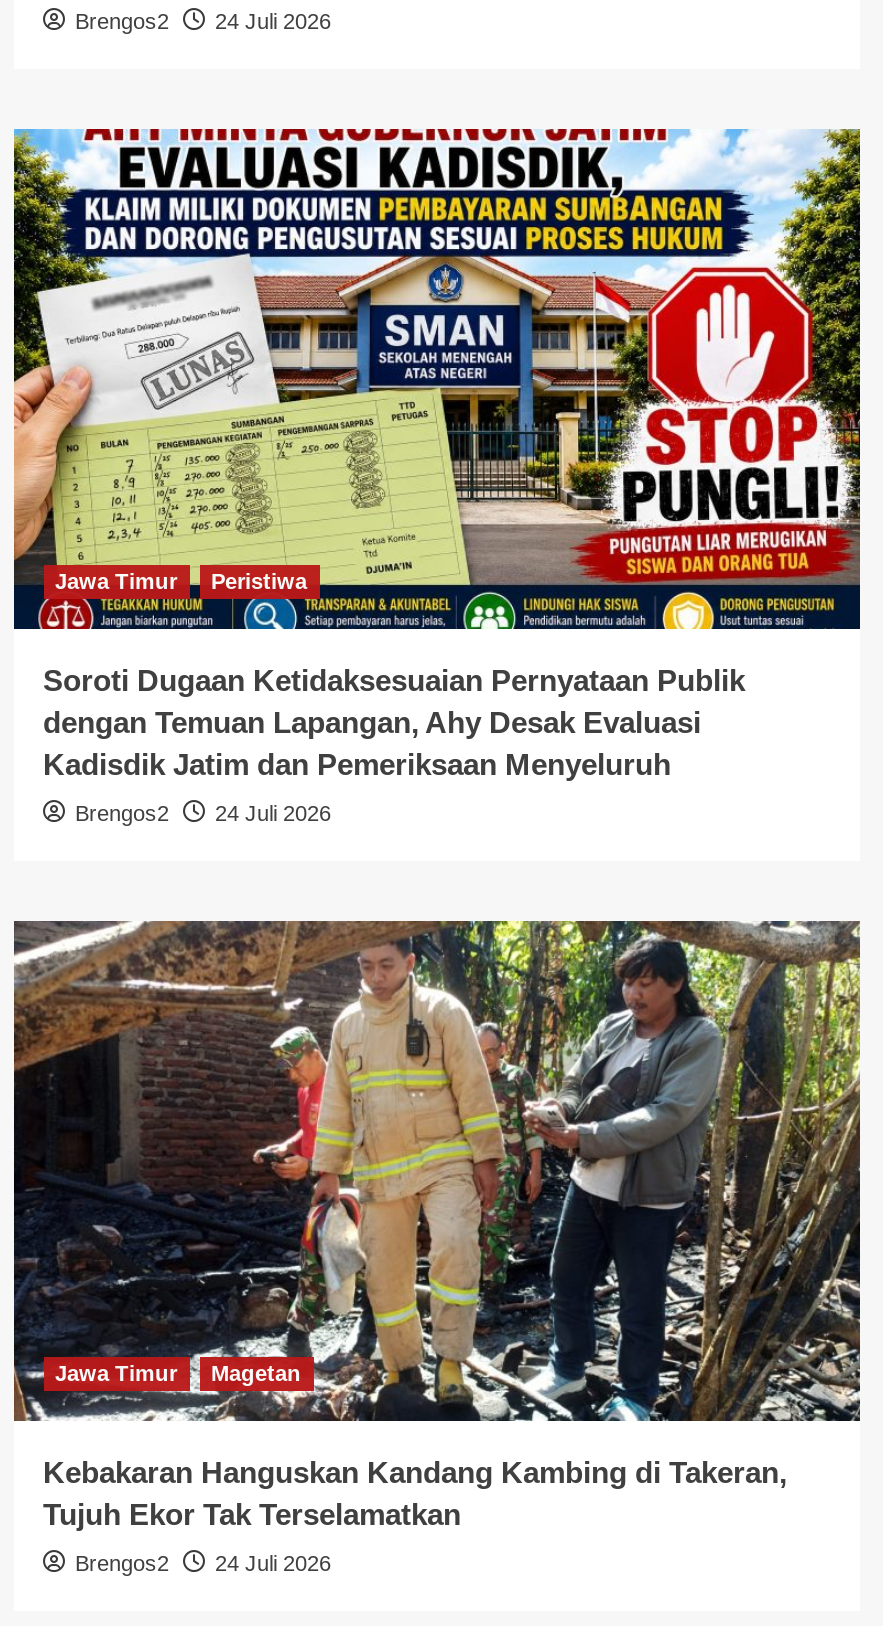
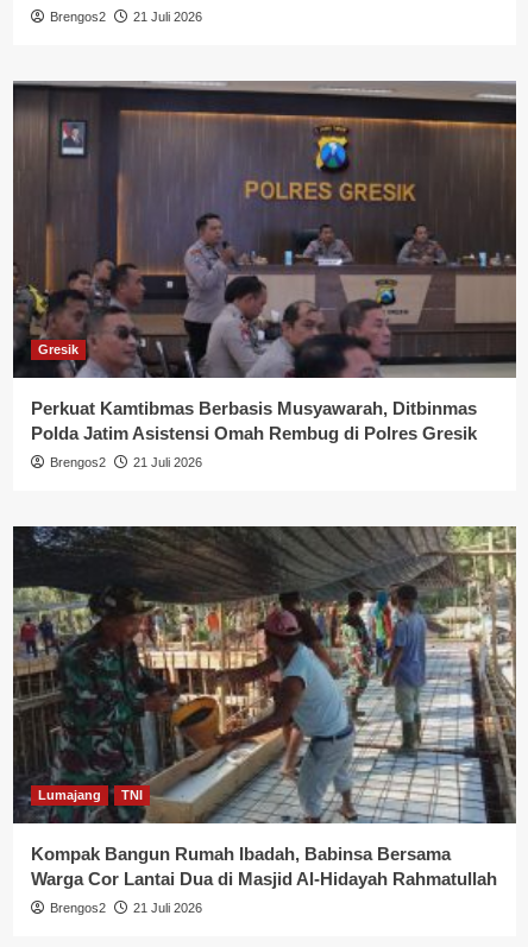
- Brengos2 24 Juli 2026
+ Brengos2 21 Juli 2026

- [image]
- Jawa Timur
- Peristiwa
+ [image]
+ Gresik

- Soroti Dugaan Ketidaksesuaian Pernyataan Publik
- dengan Temuan Lapangan, Ahy Desak Evaluasi
- Kadisdik Jatim dan Pemeriksaan Menyeluruh
+ Perkuat Kamtibmas Berbasis Musyawarah, Ditbinmas
+ Polda Jatim Asistensi Omah Rembug di Polres Gresik

- Brengos2 24 Juli 2026
+ Brengos2 21 Juli 2026

- [image]
- Jawa Timur
- Magetan
+ [image]
+ Lumajang
+ TNI

- Kebakaran Hanguskan Kandang Kambing di Takeran,
- Tujuh Ekor Tak Terselamatkan
+ Kompak Bangun Rumah Ibadah, Babinsa Bersama
+ Warga Cor Lantai Dua di Masjid Al-Hidayah Rahmatullah

- Brengos2 24 Juli 2026
+ Brengos2 21 Juli 2026
